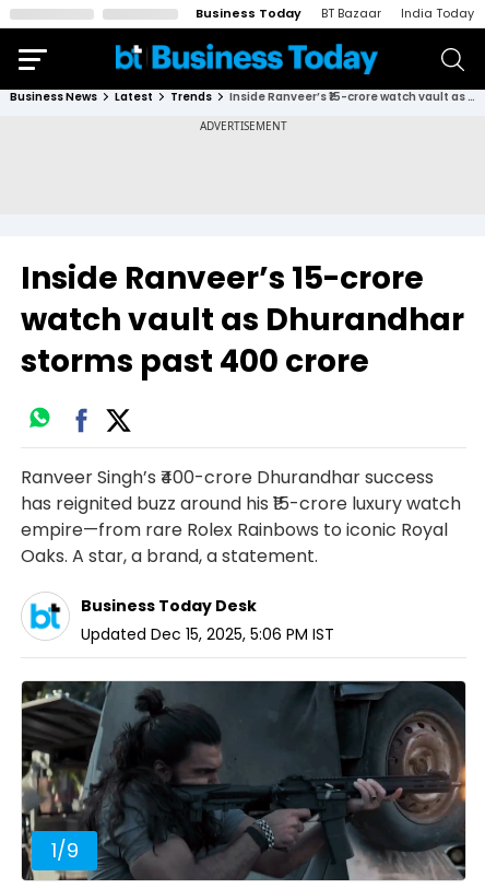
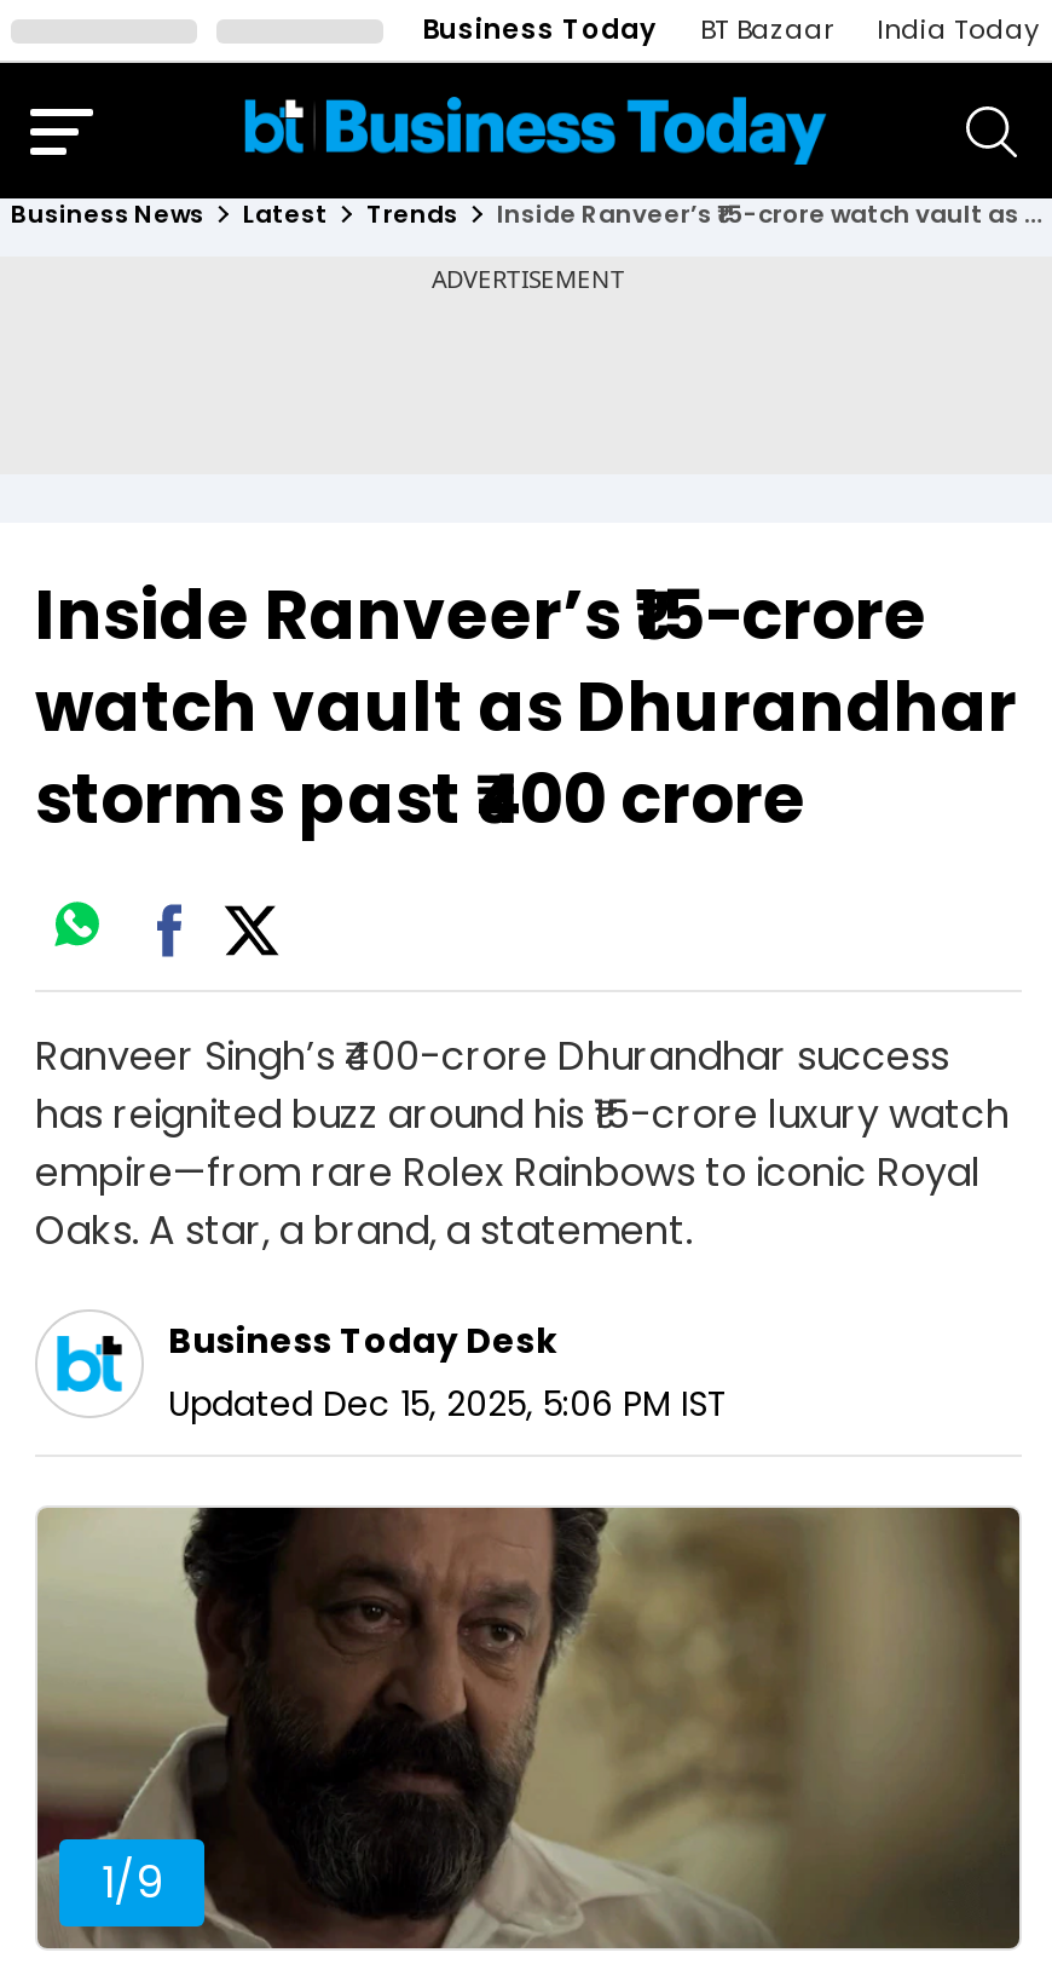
- [image]
+ [image]
